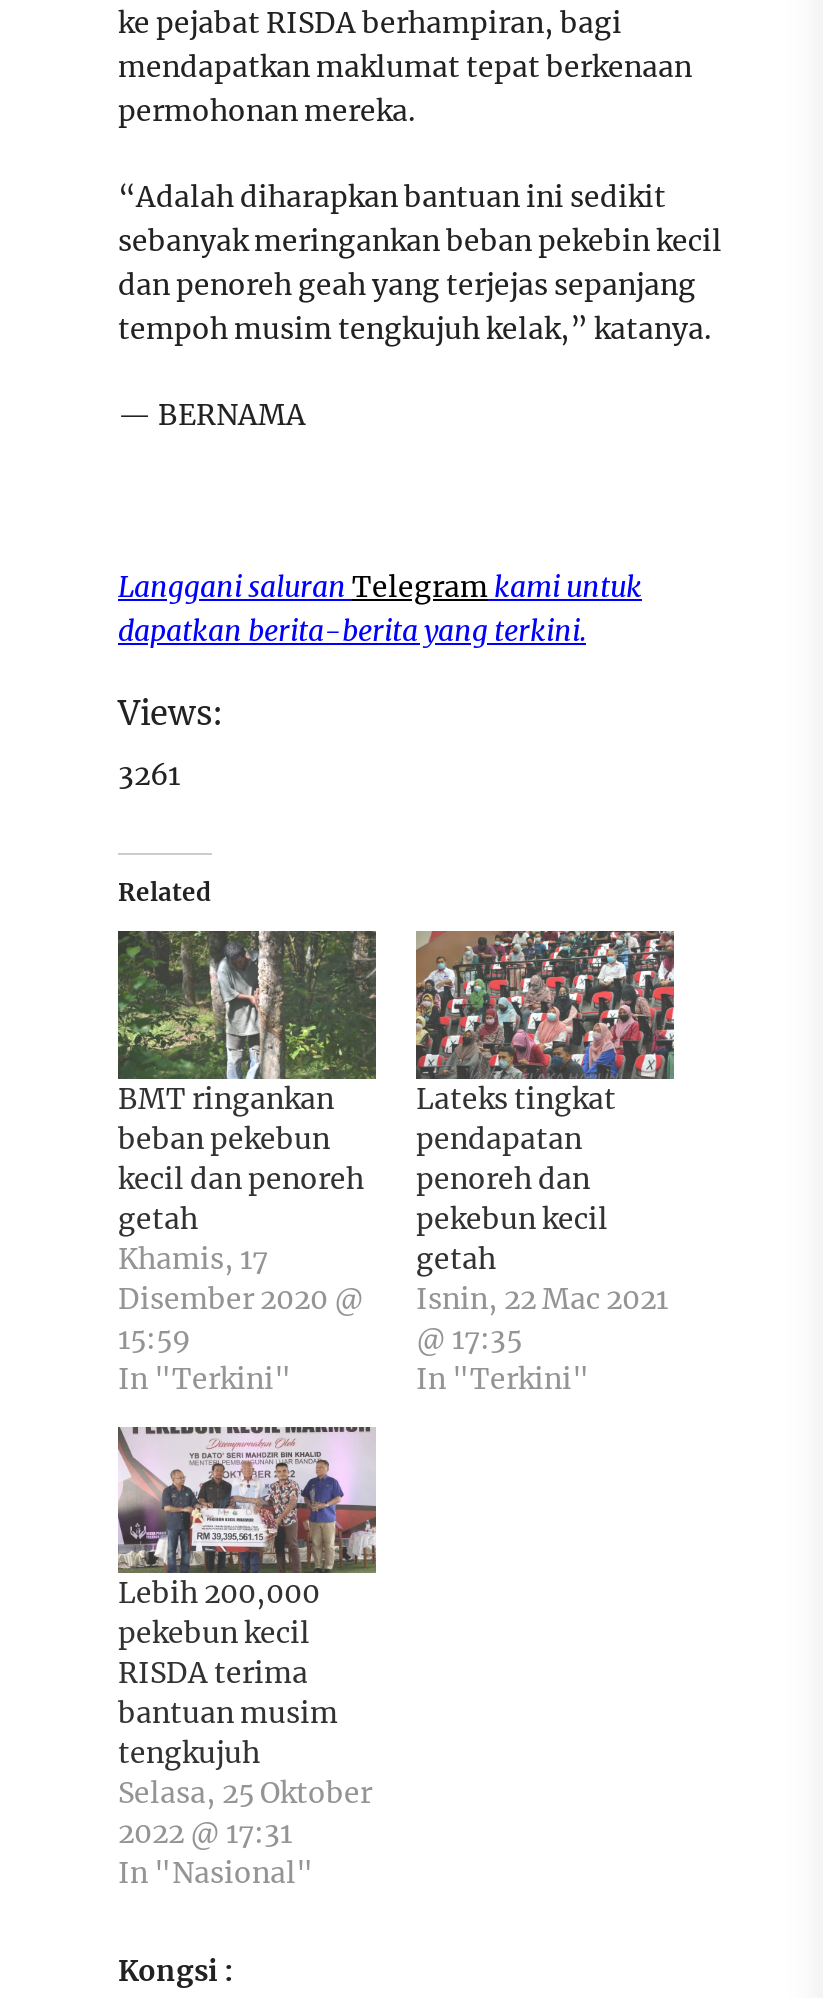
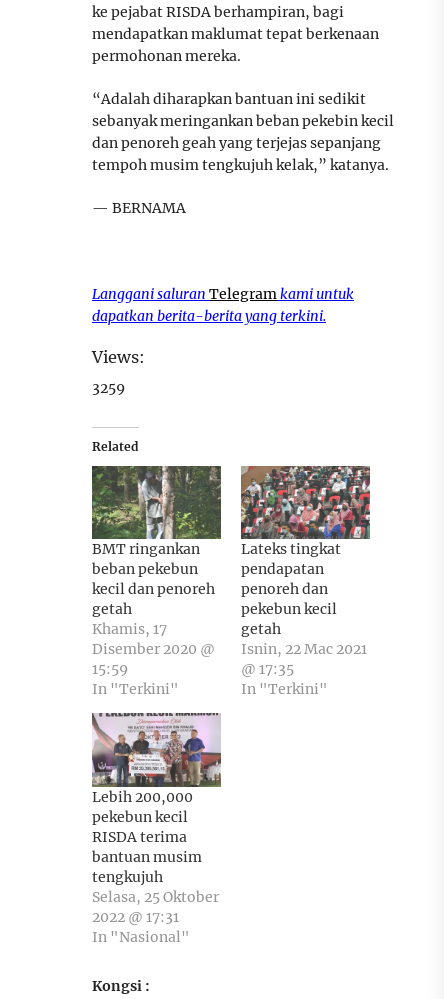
- 3261
+ 3259
